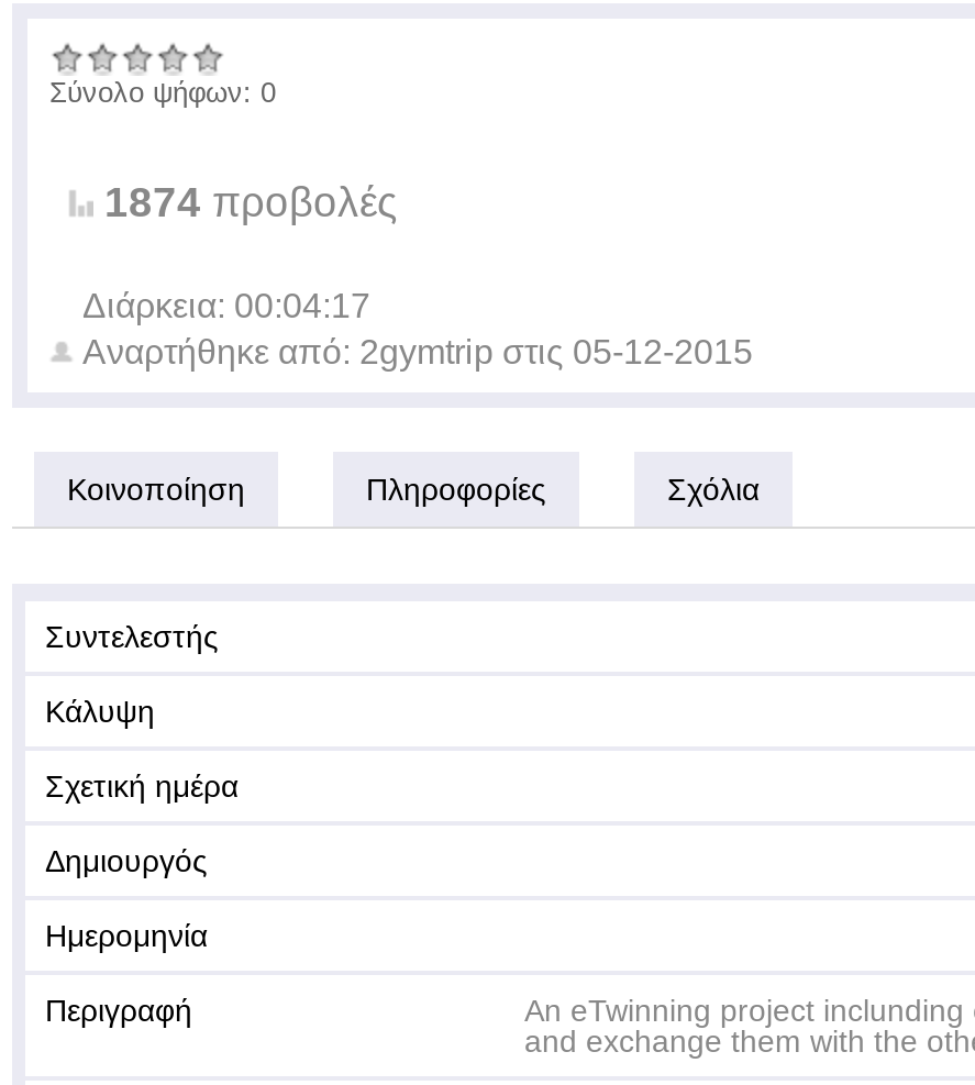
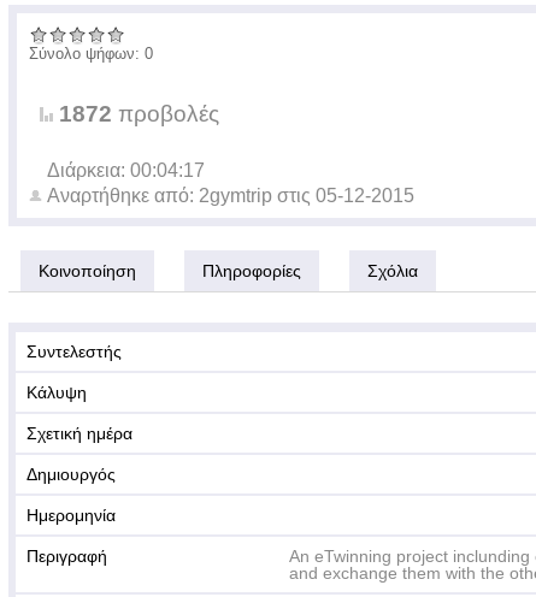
- 1874 προβολές
+ 1872 προβολές
